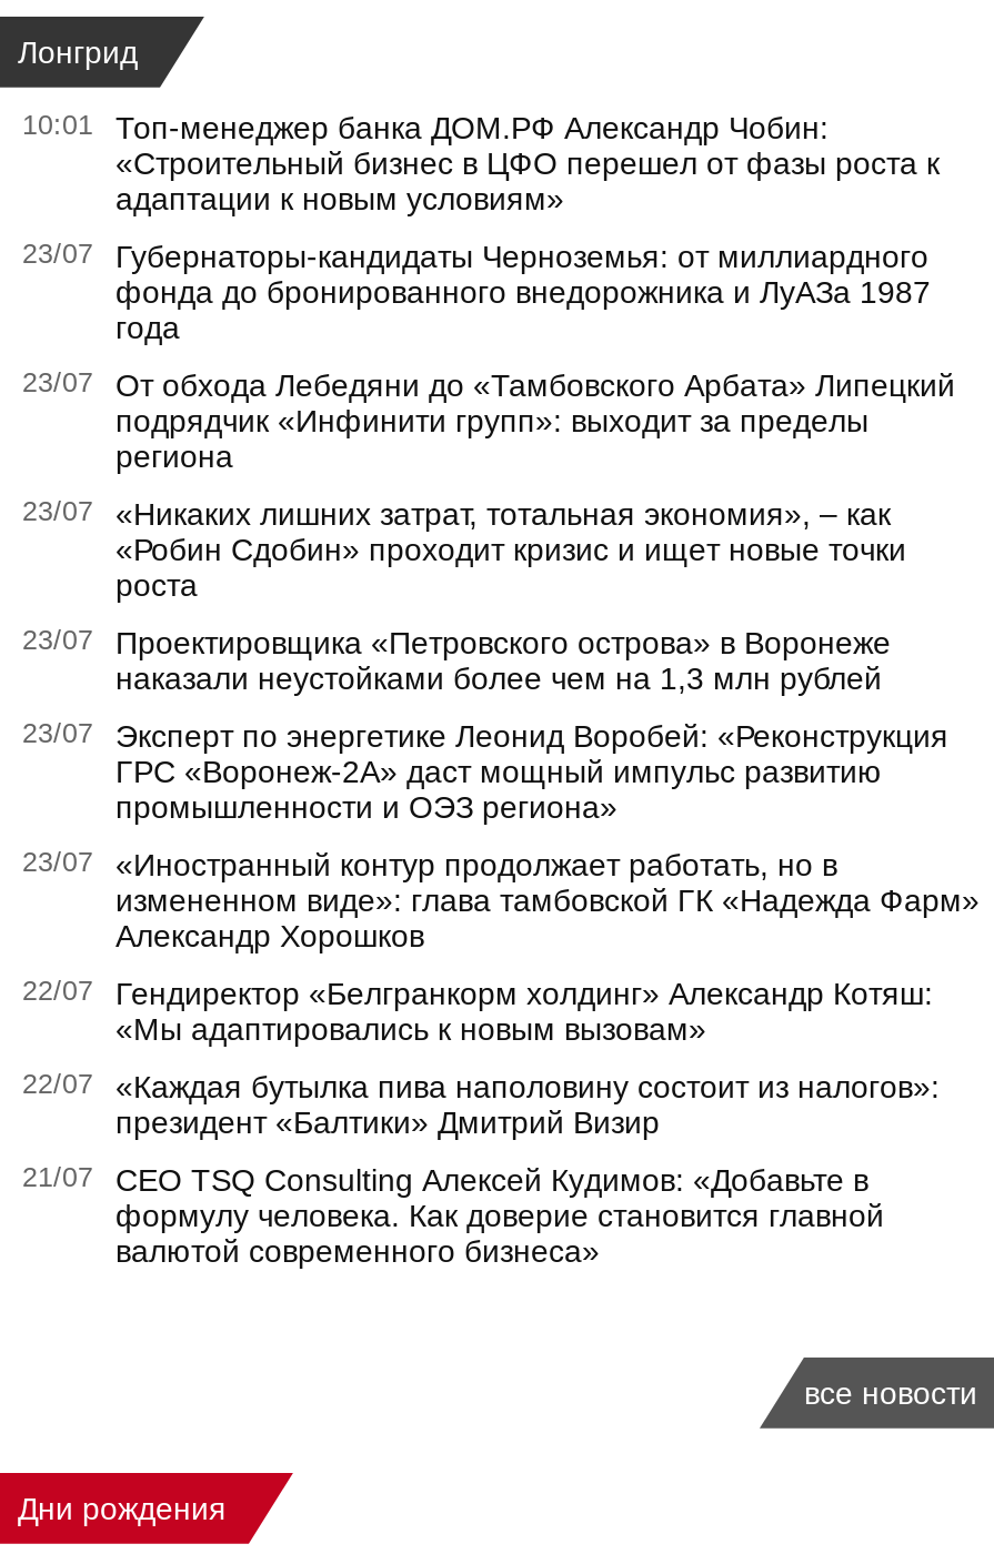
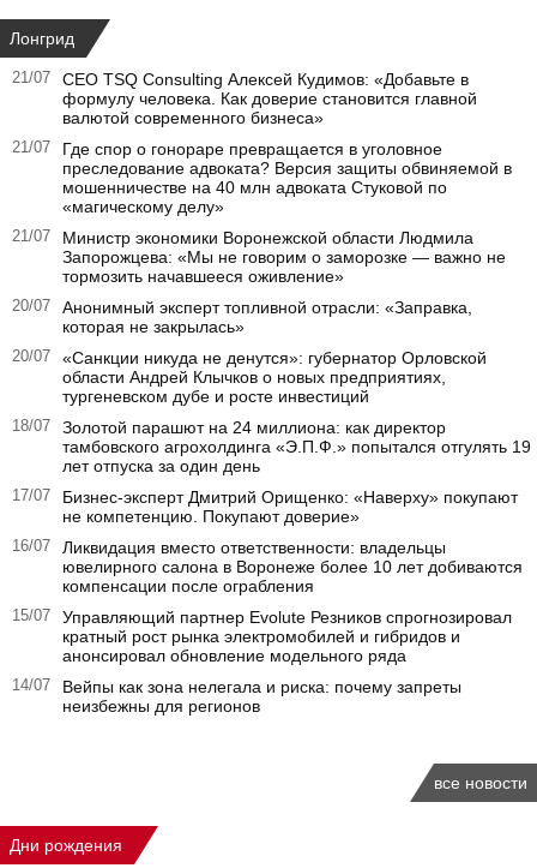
- 10:01
- Топ-менеджер банка ДОМ.РФ Александр Чобин:
- «Строительный бизнес в ЦФО перешел от фазы роста к
- адаптации к новым условиям»
- 23/07
- Губернаторы‑кандидаты Черноземья: от миллиардного
- фонда до бронированного внедорожника и ЛуАЗа 1987
- года
- 23/07
- От обхода Лебедяни до «Тамбовского Арбата» Липецкий
- подрядчик «Инфинити групп»: выходит за пределы
- региона
- 23/07
- «Никаких лишних затрат, тотальная экономия», – как
- «Робин Сдобин» проходит кризис и ищет новые точки
- роста
- 23/07
- Проектировщика «Петровского острова» в Воронеже
- наказали неустойками более чем на 1,3 млн рублей
- 23/07
- Эксперт по энергетике Леонид Воробей: «Реконструкция
- ГРС «Воронеж‑2А» даст мощный импульс развитию
- промышленности и ОЭЗ региона»
- 23/07
- «Иностранный контур продолжает работать, но в
- измененном виде»: глава тамбовской ГК «Надежда Фарм»
- Александр Хорошков
- 22/07
- Гендиректор «Белгранкорм холдинг» Александр Котяш:
- «Мы адаптировались к новым вызовам»
- 22/07
- «Каждая бутылка пива наполовину состоит из налогов»:
- президент «Балтики» Дмитрий Визир

moved up: 21/07 | СЕО TSQ Consulting Алексей Кудимов: «Добавьте в | формулу человека. Как доверие становится главной | валютой современного бизнеса»

+ 21/07
+ Где спор о гонораре превращается в уголовное
+ преследование адвоката? Версия защиты обвиняемой в
+ мошенничестве на 40 млн адвоката Стуковой по
+ «магическому делу»
+ 21/07
+ Министр экономики Воронежской области Людмила
+ Запорожцева: «Мы не говорим о заморозке — важно не
+ тормозить начавшееся оживление»
+ 20/07
+ Анонимный эксперт топливной отрасли: «Заправка,
+ которая не закрылась»
+ 20/07
+ «Санкции никуда не денутся»: губернатор Орловской
+ области Андрей Клычков о новых предприятиях,
+ тургеневском дубе и росте инвестиций
+ 18/07
+ Золотой парашют на 24 миллиона: как директор
+ тамбовского агрохолдинга «Э.П.Ф.» попытался отгулять 19
+ лет отпуска за один день
+ 17/07
+ Бизнес-эксперт Дмитрий Орищенко: «Наверху» покупают
+ не компетенцию. Покупают доверие»
+ 16/07
+ Ликвидация вместо ответственности: владельцы
+ ювелирного салона в Воронеже более 10 лет добиваются
+ компенсации после ограбления
+ 15/07
+ Управляющий партнер Evolute Резников спрогнозировал
+ кратный рост рынка электромобилей и гибридов и
+ анонсировал обновление модельного ряда
+ 14/07
+ Вейпы как зона нелегала и риска: почему запреты
+ неизбежны для регионов
